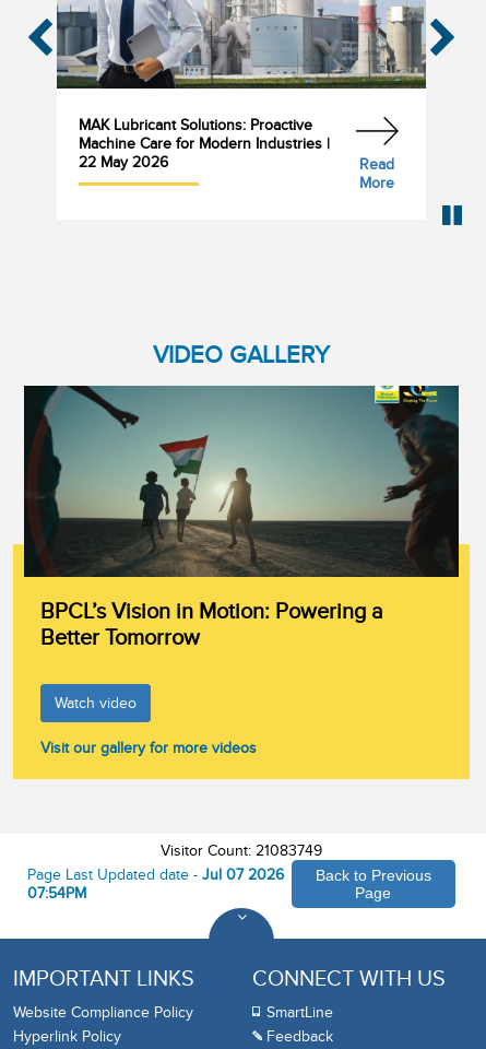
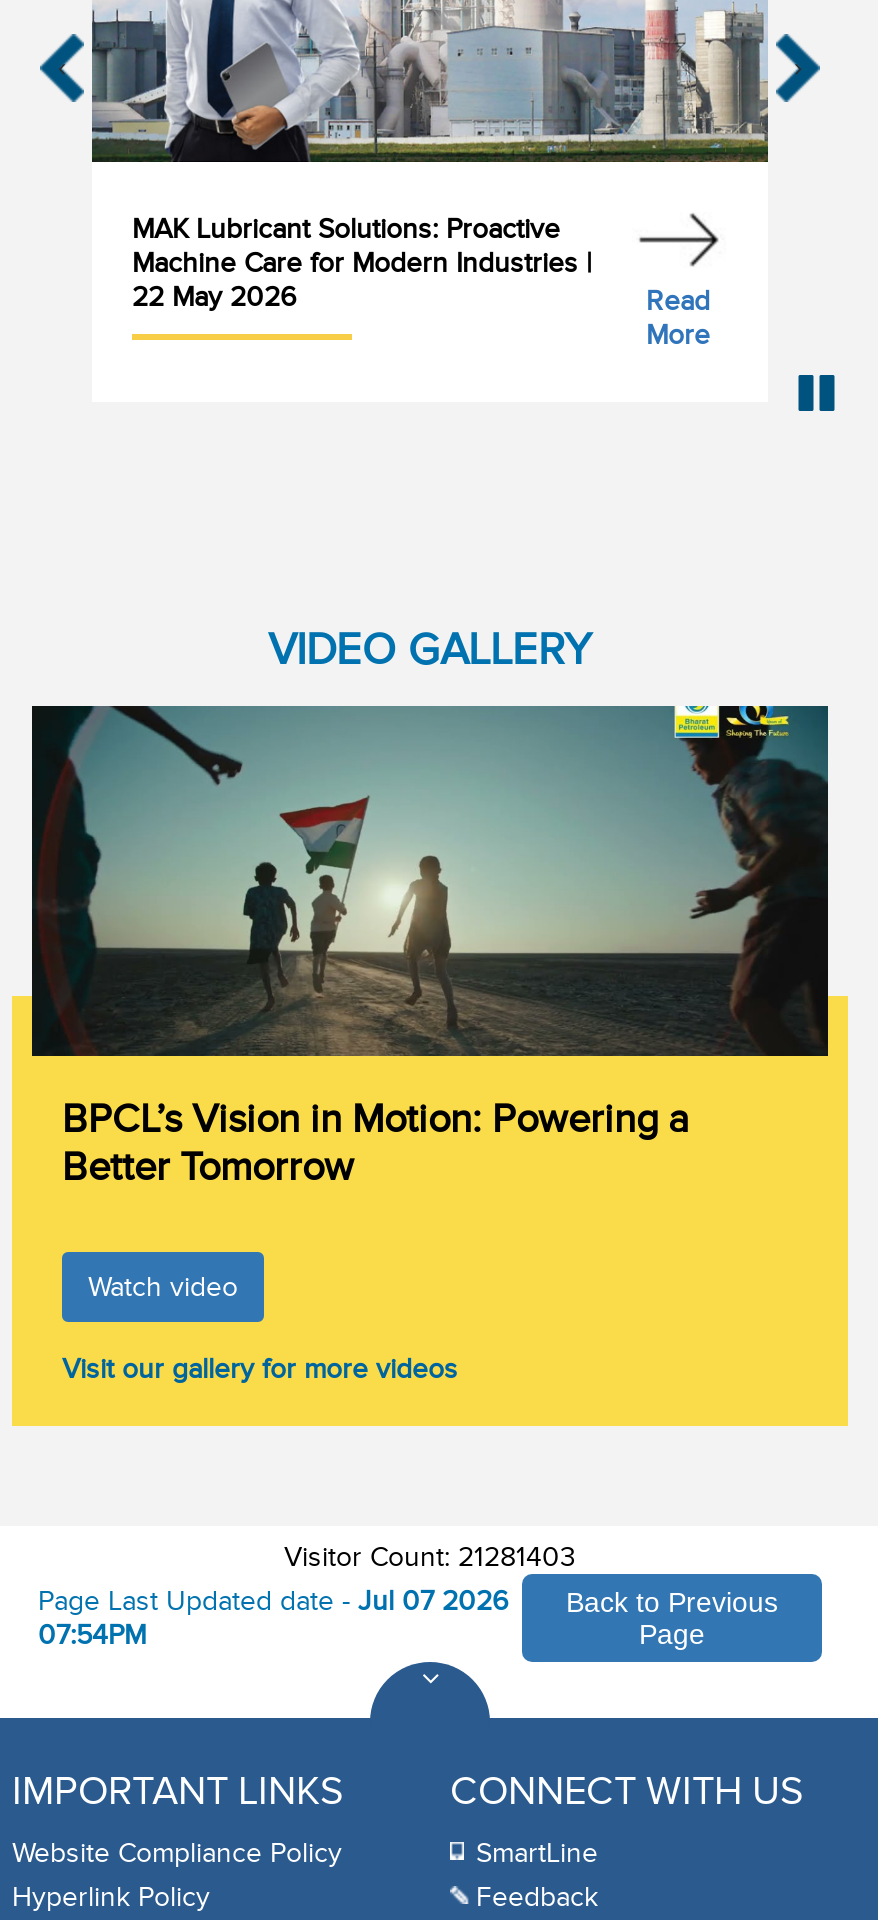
- Visitor Count: 21083749
+ Visitor Count: 21281403
